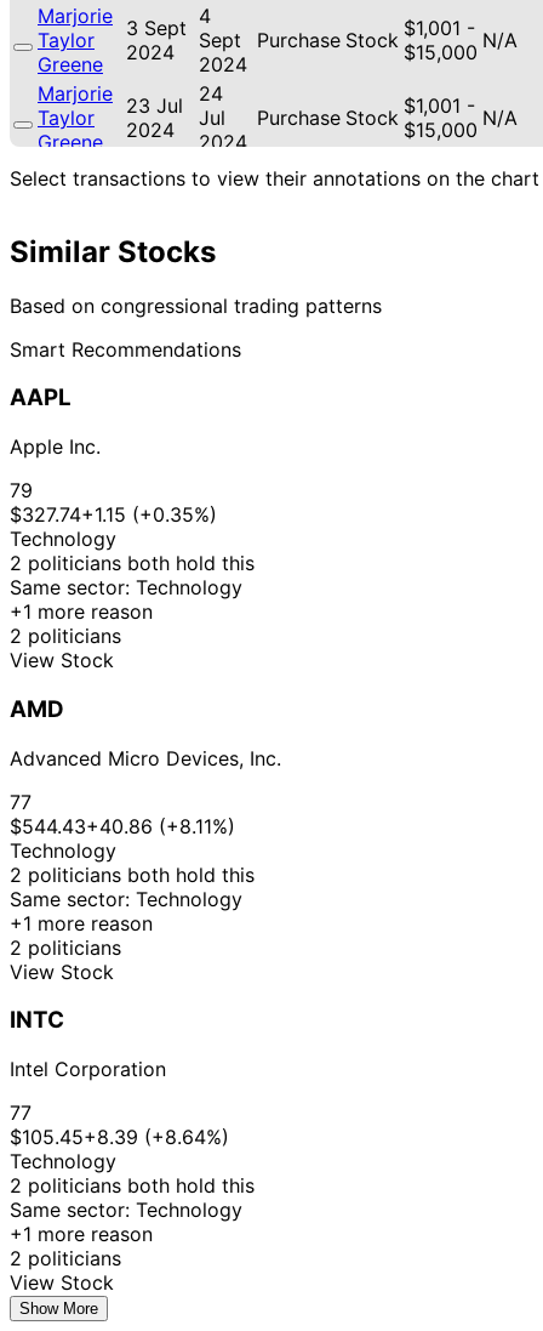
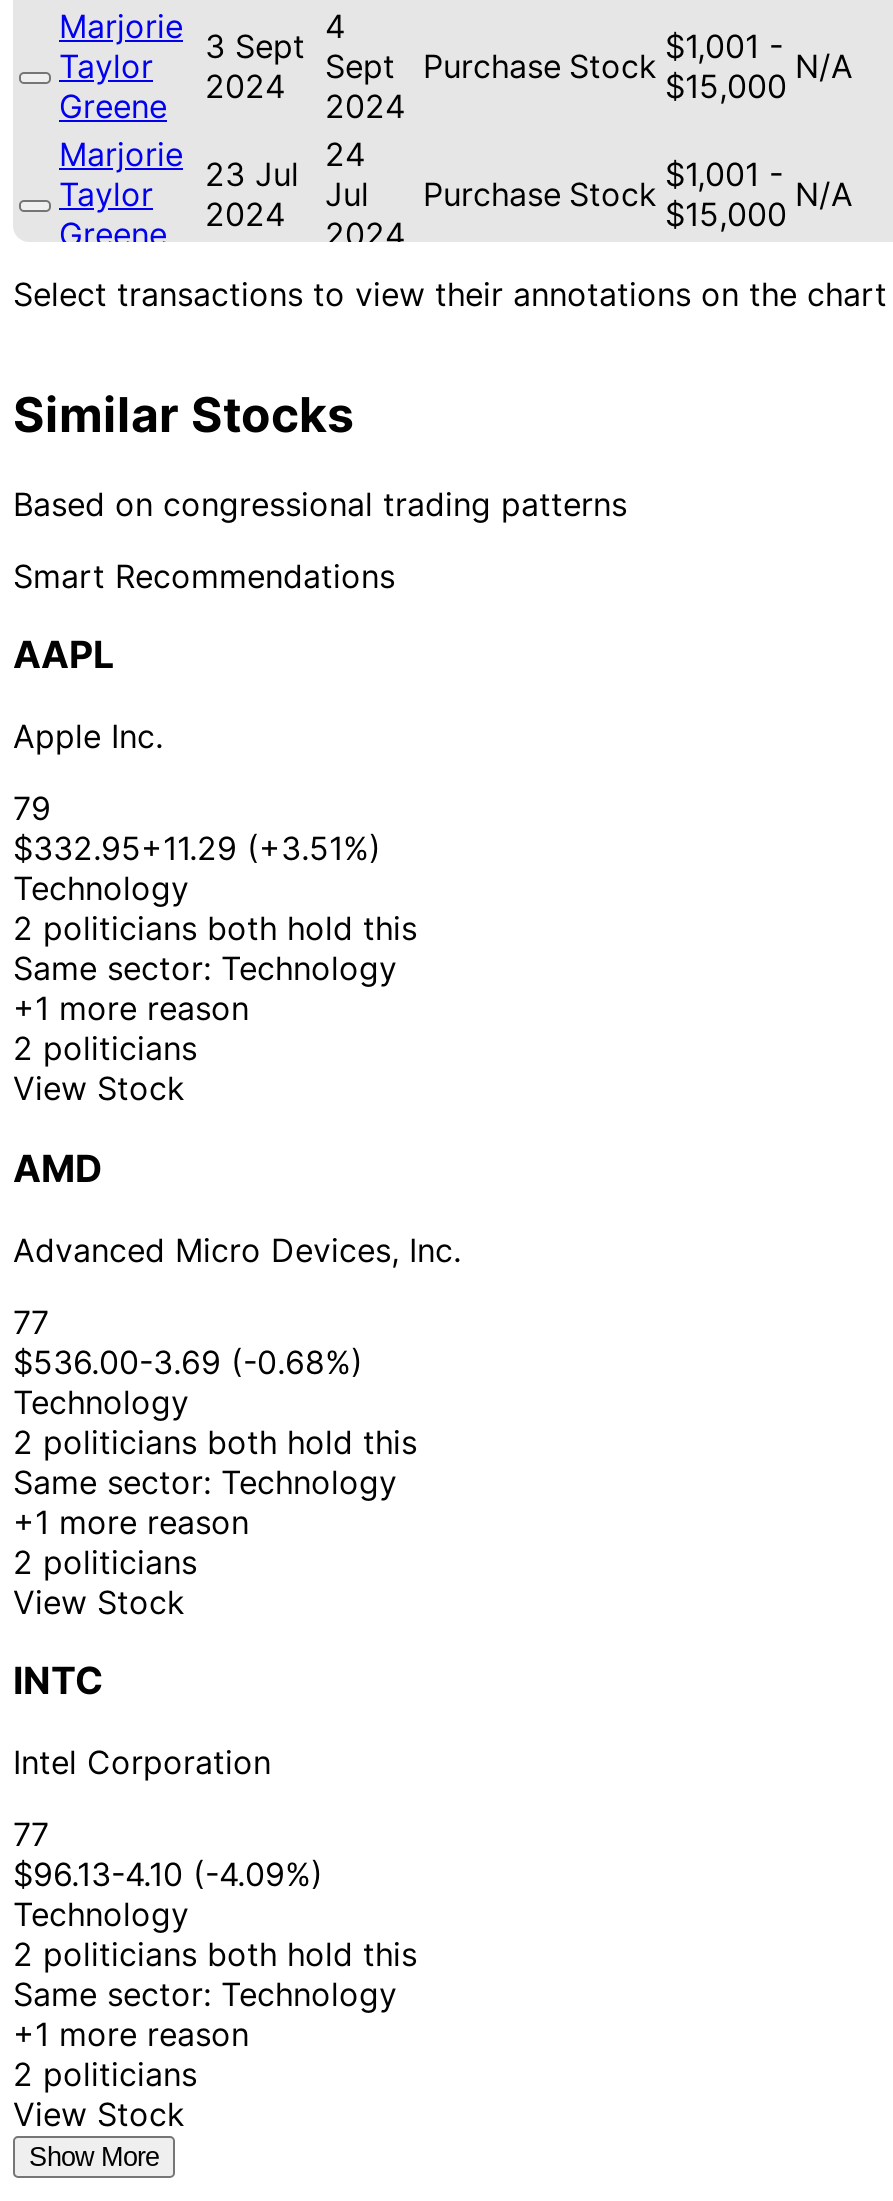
- $327.74+1.15 (+0.35%)
+ $332.95+11.29 (+3.51%)

- $544.43+40.86 (+8.11%)
+ $536.00-3.69 (-0.68%)

- $105.45+8.39 (+8.64%)
+ $96.13-4.10 (-4.09%)
